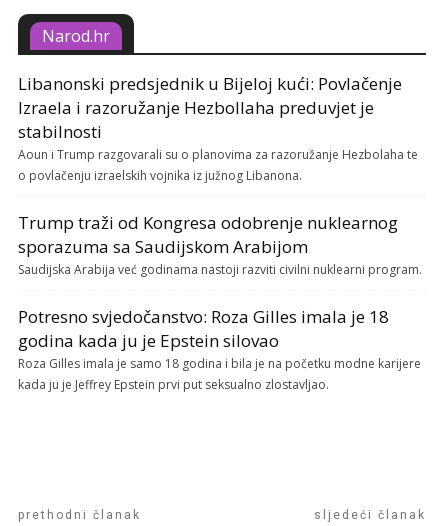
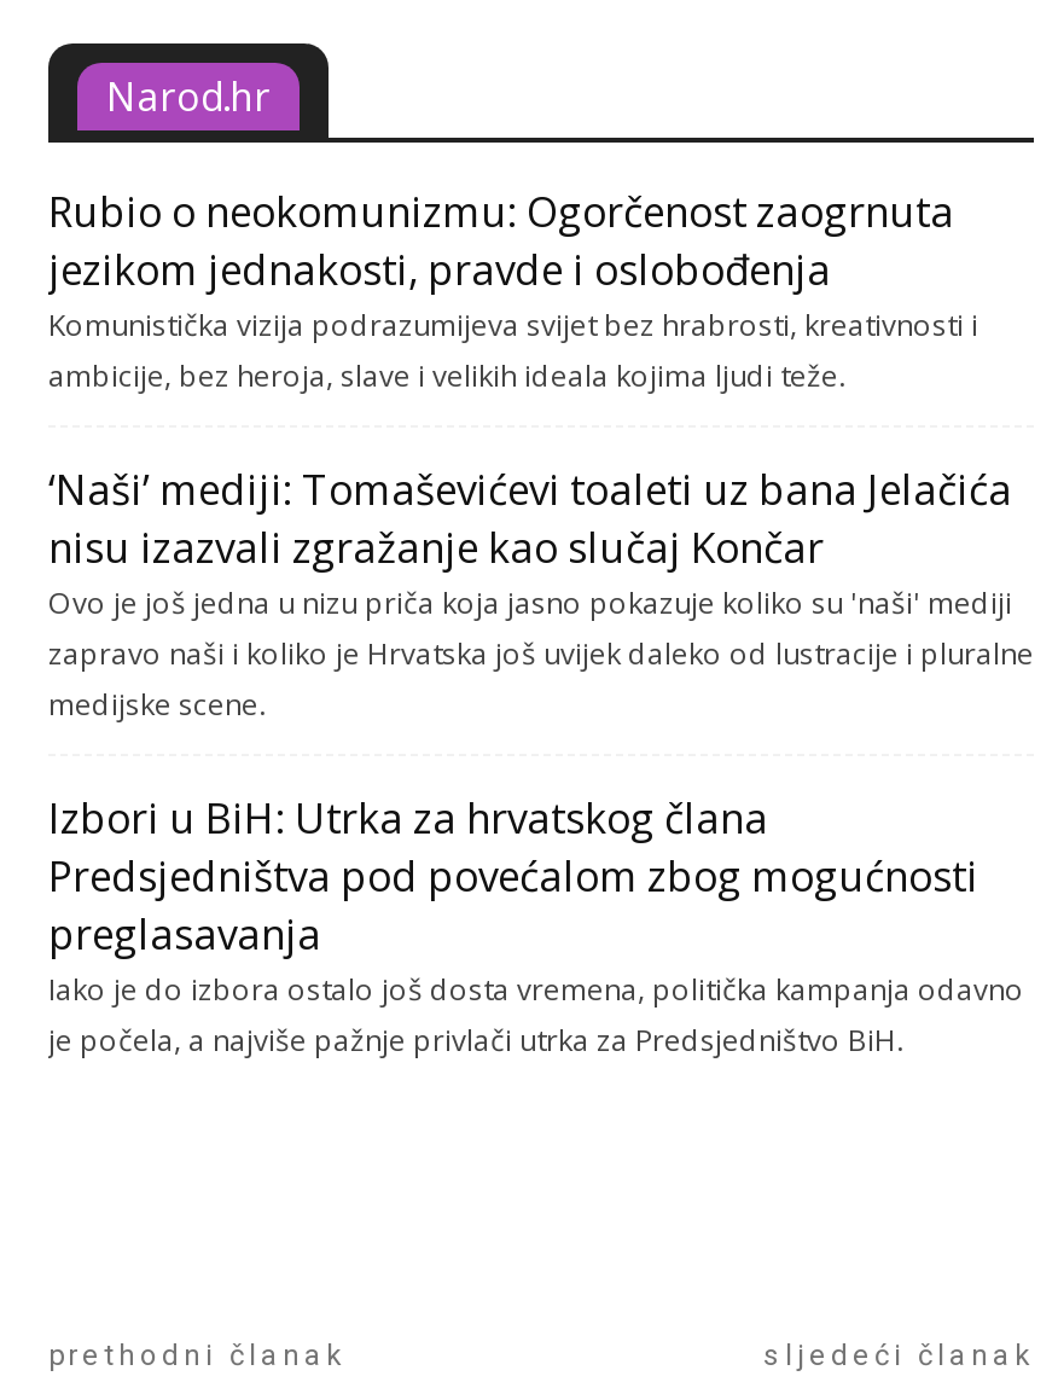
- Libanonski predsjednik u Bijeloj kući: Povlačenje
- Izraela i razoružanje Hezbollaha preduvjet je
- stabilnosti
- Aoun i Trump razgovarali su o planovima za razoružanje Hezbolaha te
- o povlačenju izraelskih vojnika iz južnog Libanona.
+ Rubio o neokomunizmu: Ogorčenost zaogrnuta
+ jezikom jednakosti, pravde i oslobođenja
+ Komunistička vizija podrazumijeva svijet bez hrabrosti, kreativnosti i
+ ambicije, bez heroja, slave i velikih ideala kojima ljudi teže.

- Trump traži od Kongresa odobrenje nuklearnog
- sporazuma sa Saudijskom Arabijom
- Saudijska Arabija već godinama nastoji razviti civilni nuklearni program.
+ ‘Naši’ mediji: Tomaševićevi toaleti uz bana Jelačića
+ nisu izazvali zgražanje kao slučaj Končar
+ Ovo je još jedna u nizu priča koja jasno pokazuje koliko su 'naši' mediji
+ zapravo naši i koliko je Hrvatska još uvijek daleko od lustracije i pluralne
+ medijske scene.

- Potresno svjedočanstvo: Roza Gilles imala je 18
- godina kada ju je Epstein silovao
- Roza Gilles imala je samo 18 godina i bila je na početku modne karijere
- kada ju je Jeffrey Epstein prvi put seksualno zlostavljao.
+ Izbori u BiH: Utrka za hrvatskog člana
+ Predsjedništva pod povećalom zbog mogućnosti
+ preglasavanja
+ Iako je do izbora ostalo još dosta vremena, politička kampanja odavno
+ je počela, a najviše pažnje privlači utrka za Predsjedništvo BiH.
